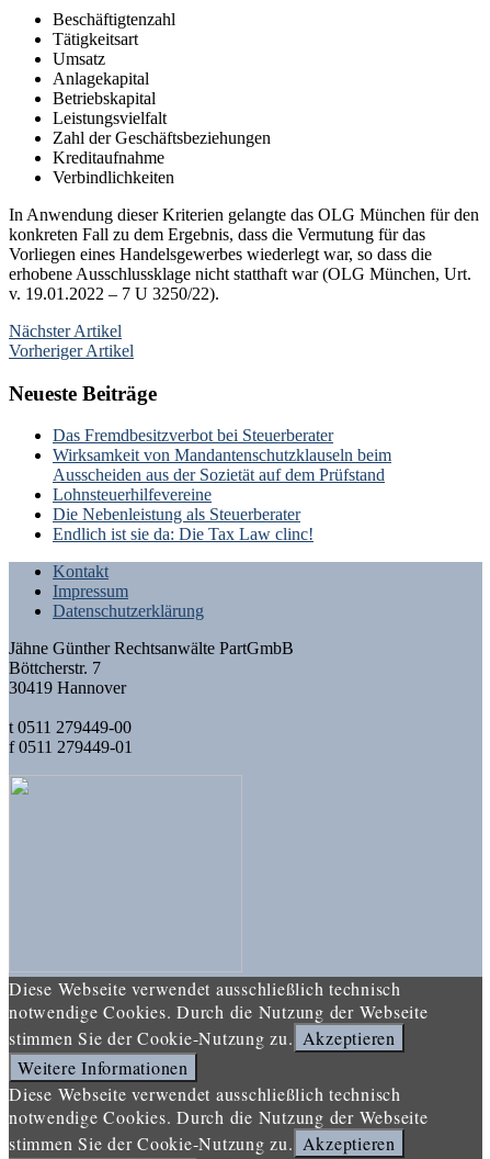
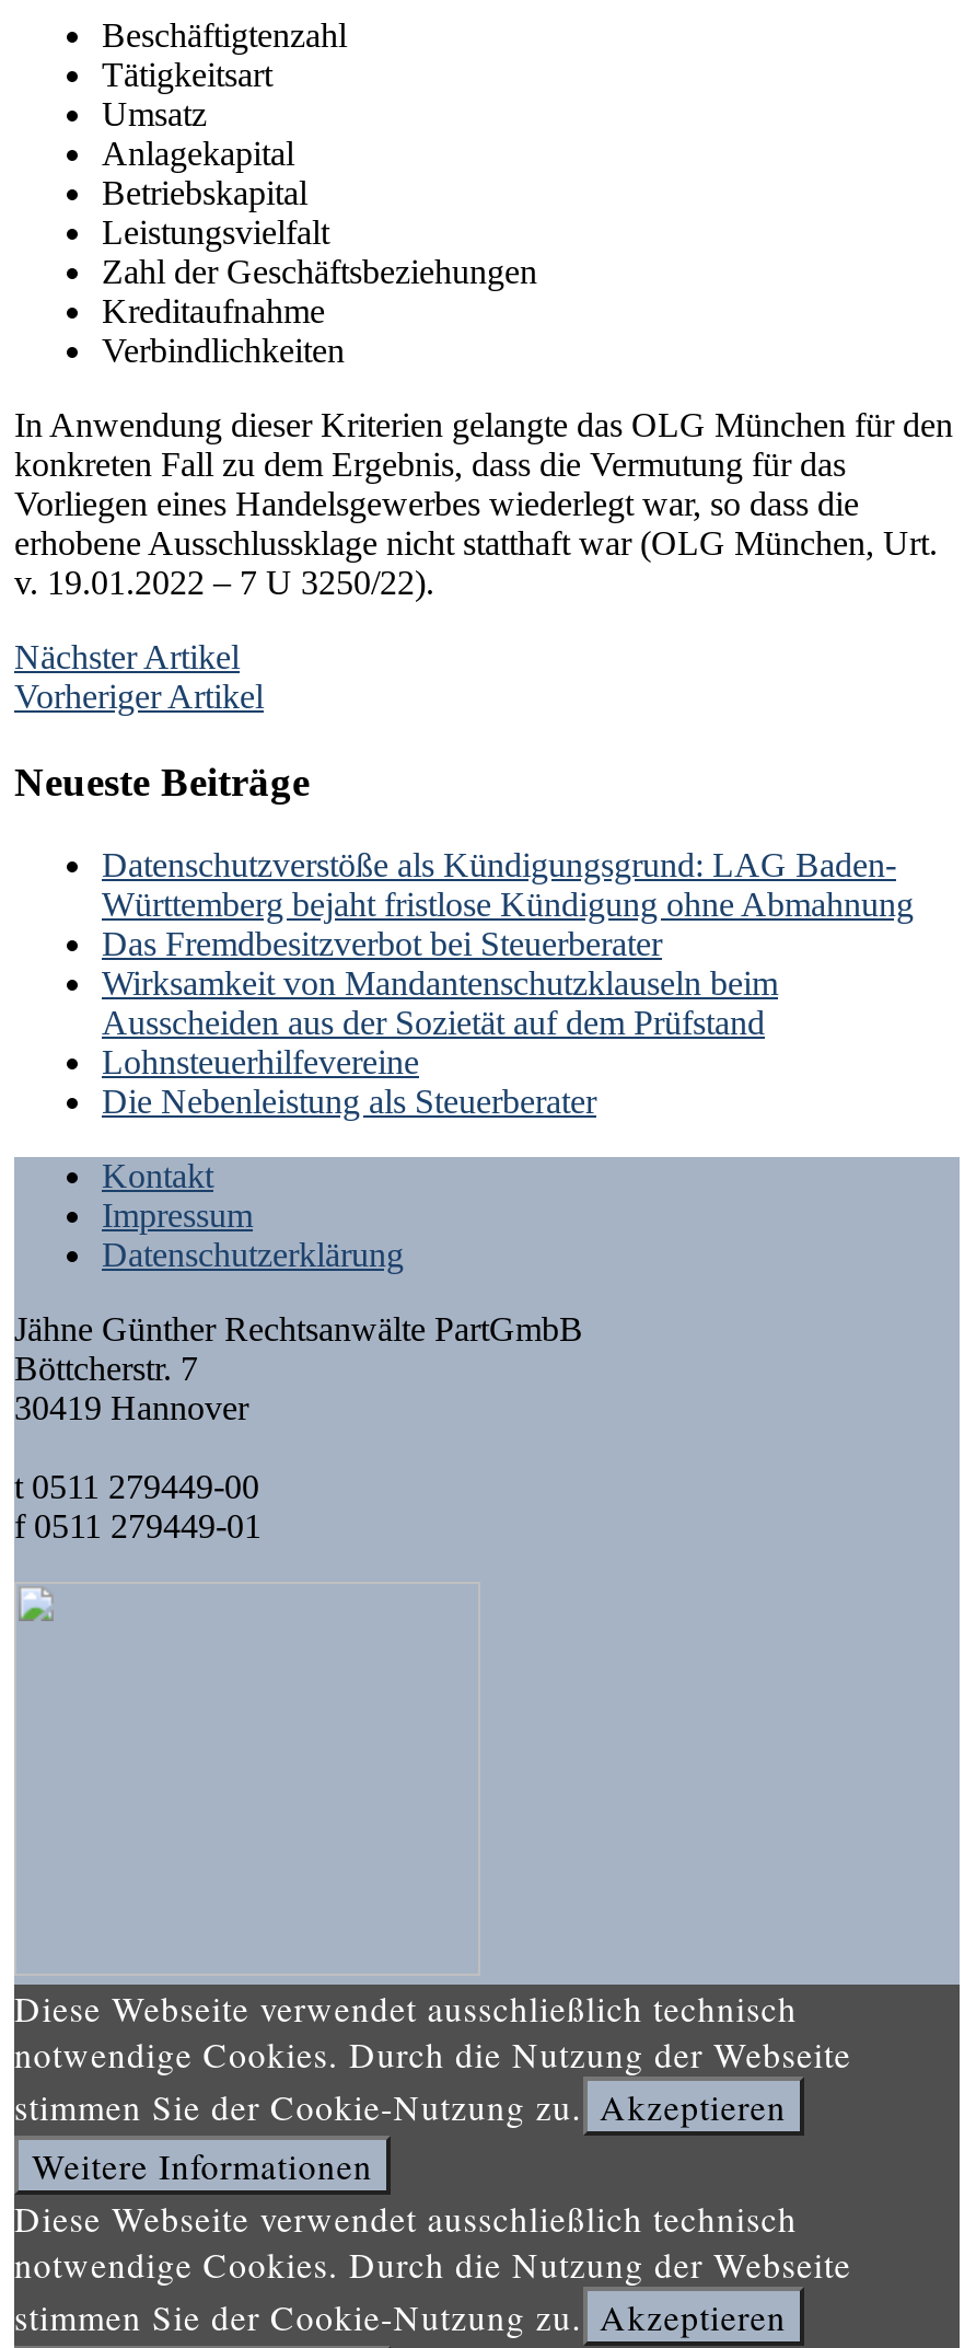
+ Datenschutzverstöße als Kündigungsgrund: LAG Baden-
+ Württemberg bejaht fristlose Kündigung ohne Abmahnung

moved down: Das Fremdbesitzverbot bei Steuerberater | Wirksamkeit von Mandantenschutzklauseln beim | Ausscheiden aus der Sozietät auf dem Prüfstand | Lohnsteuerhilfevereine | Die Nebenleistung als Steuerberater

- Endlich ist sie da: Die Tax Law clinc!
